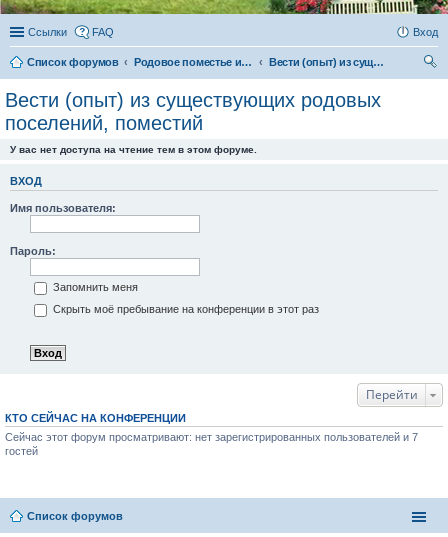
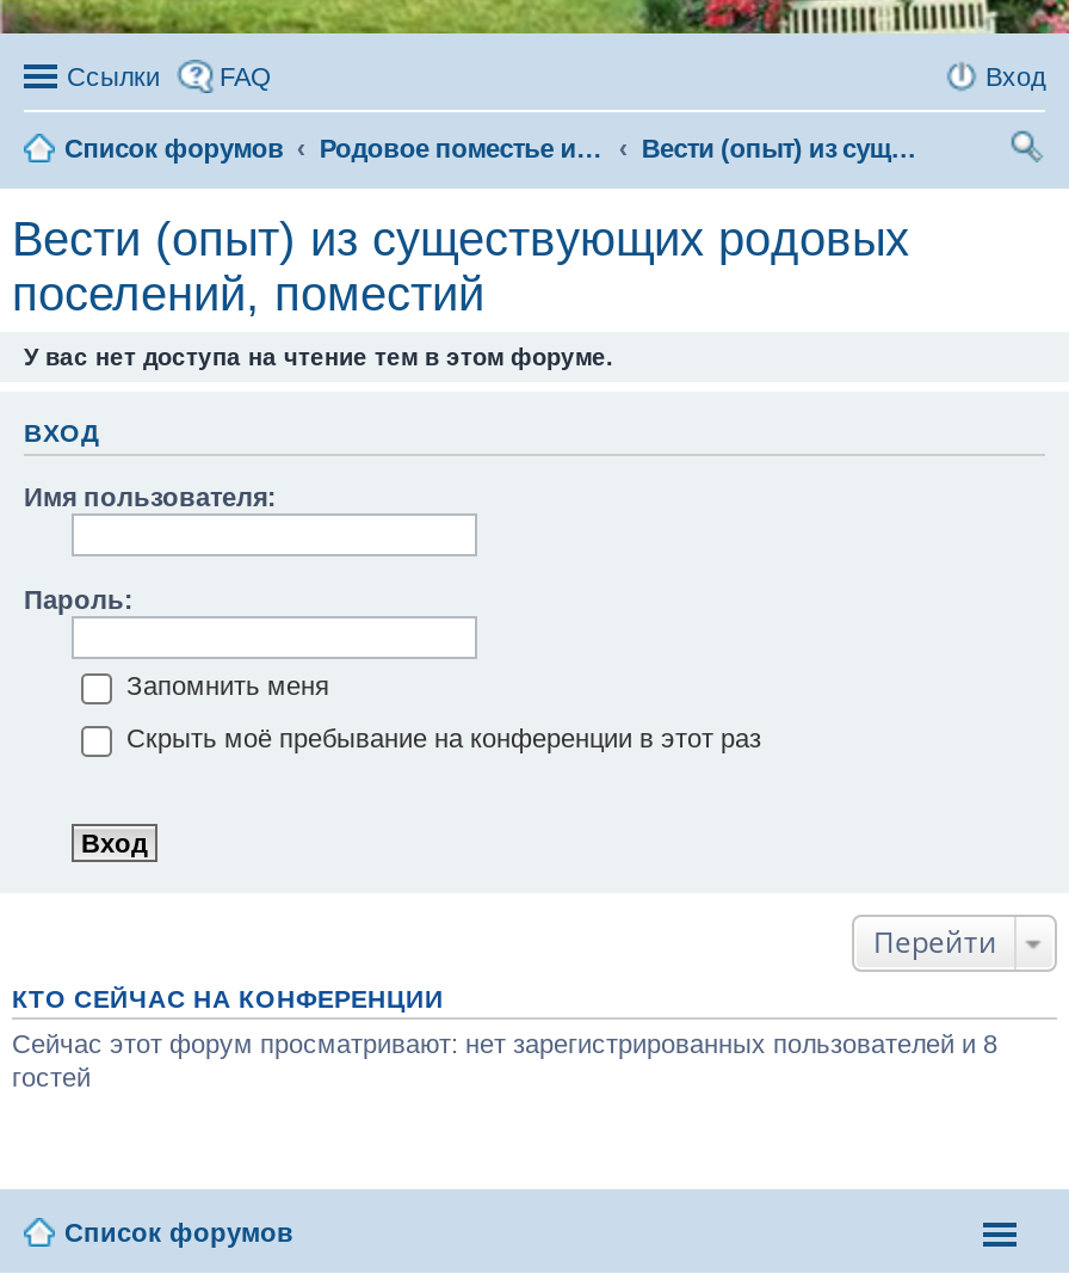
- Сейчас этот форум просматривают: нет зарегистрированных пользователей и 7
+ Сейчас этот форум просматривают: нет зарегистрированных пользователей и 8
